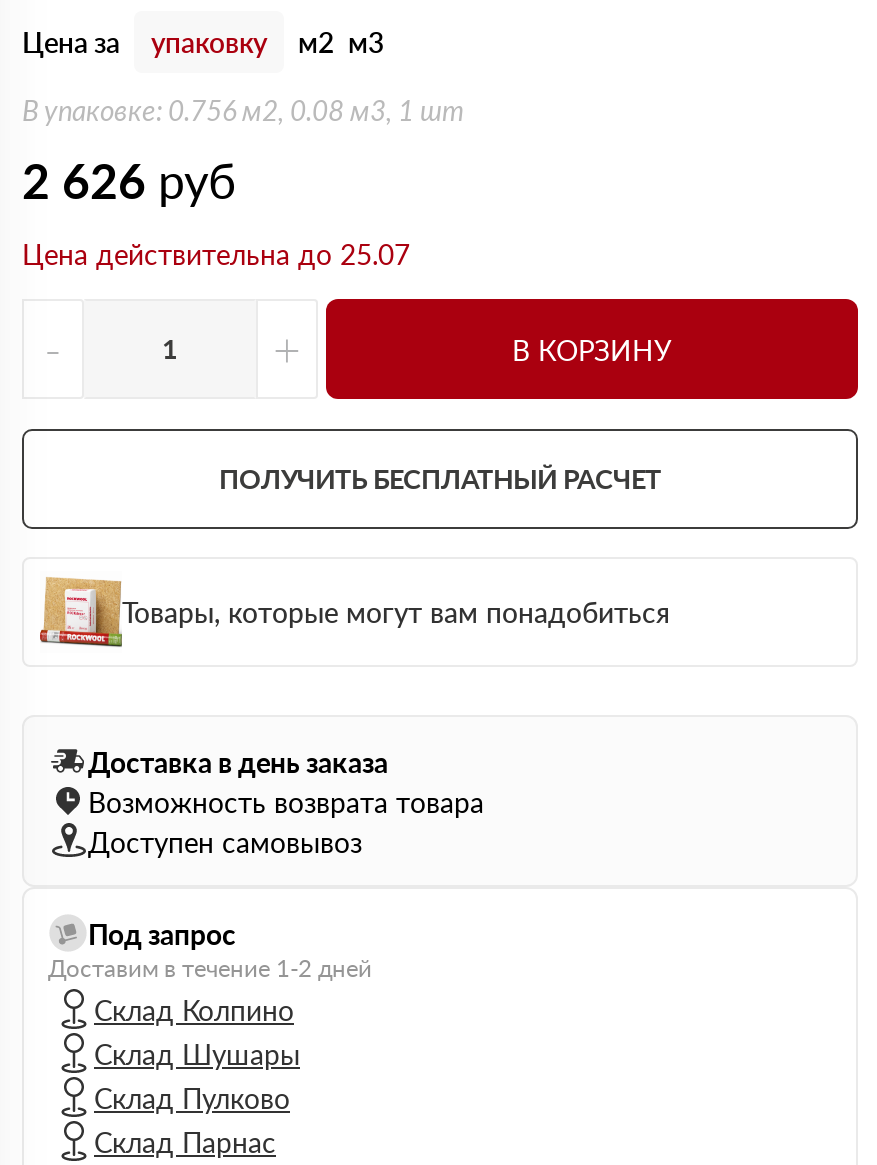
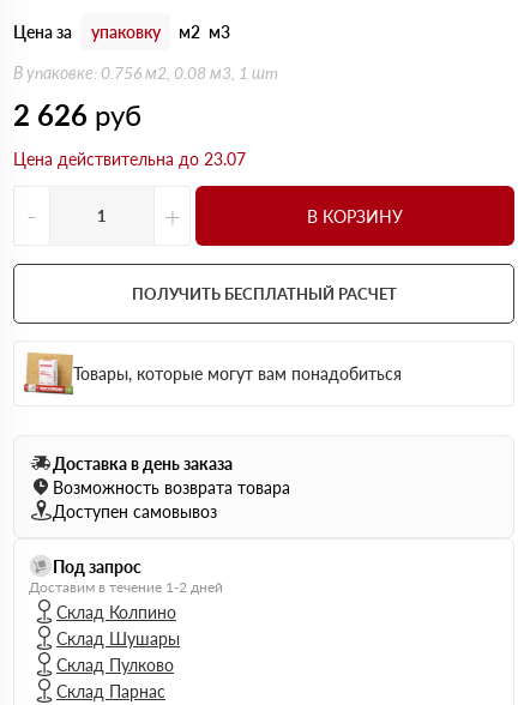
- Цена действительна до 25.07
+ Цена действительна до 23.07
